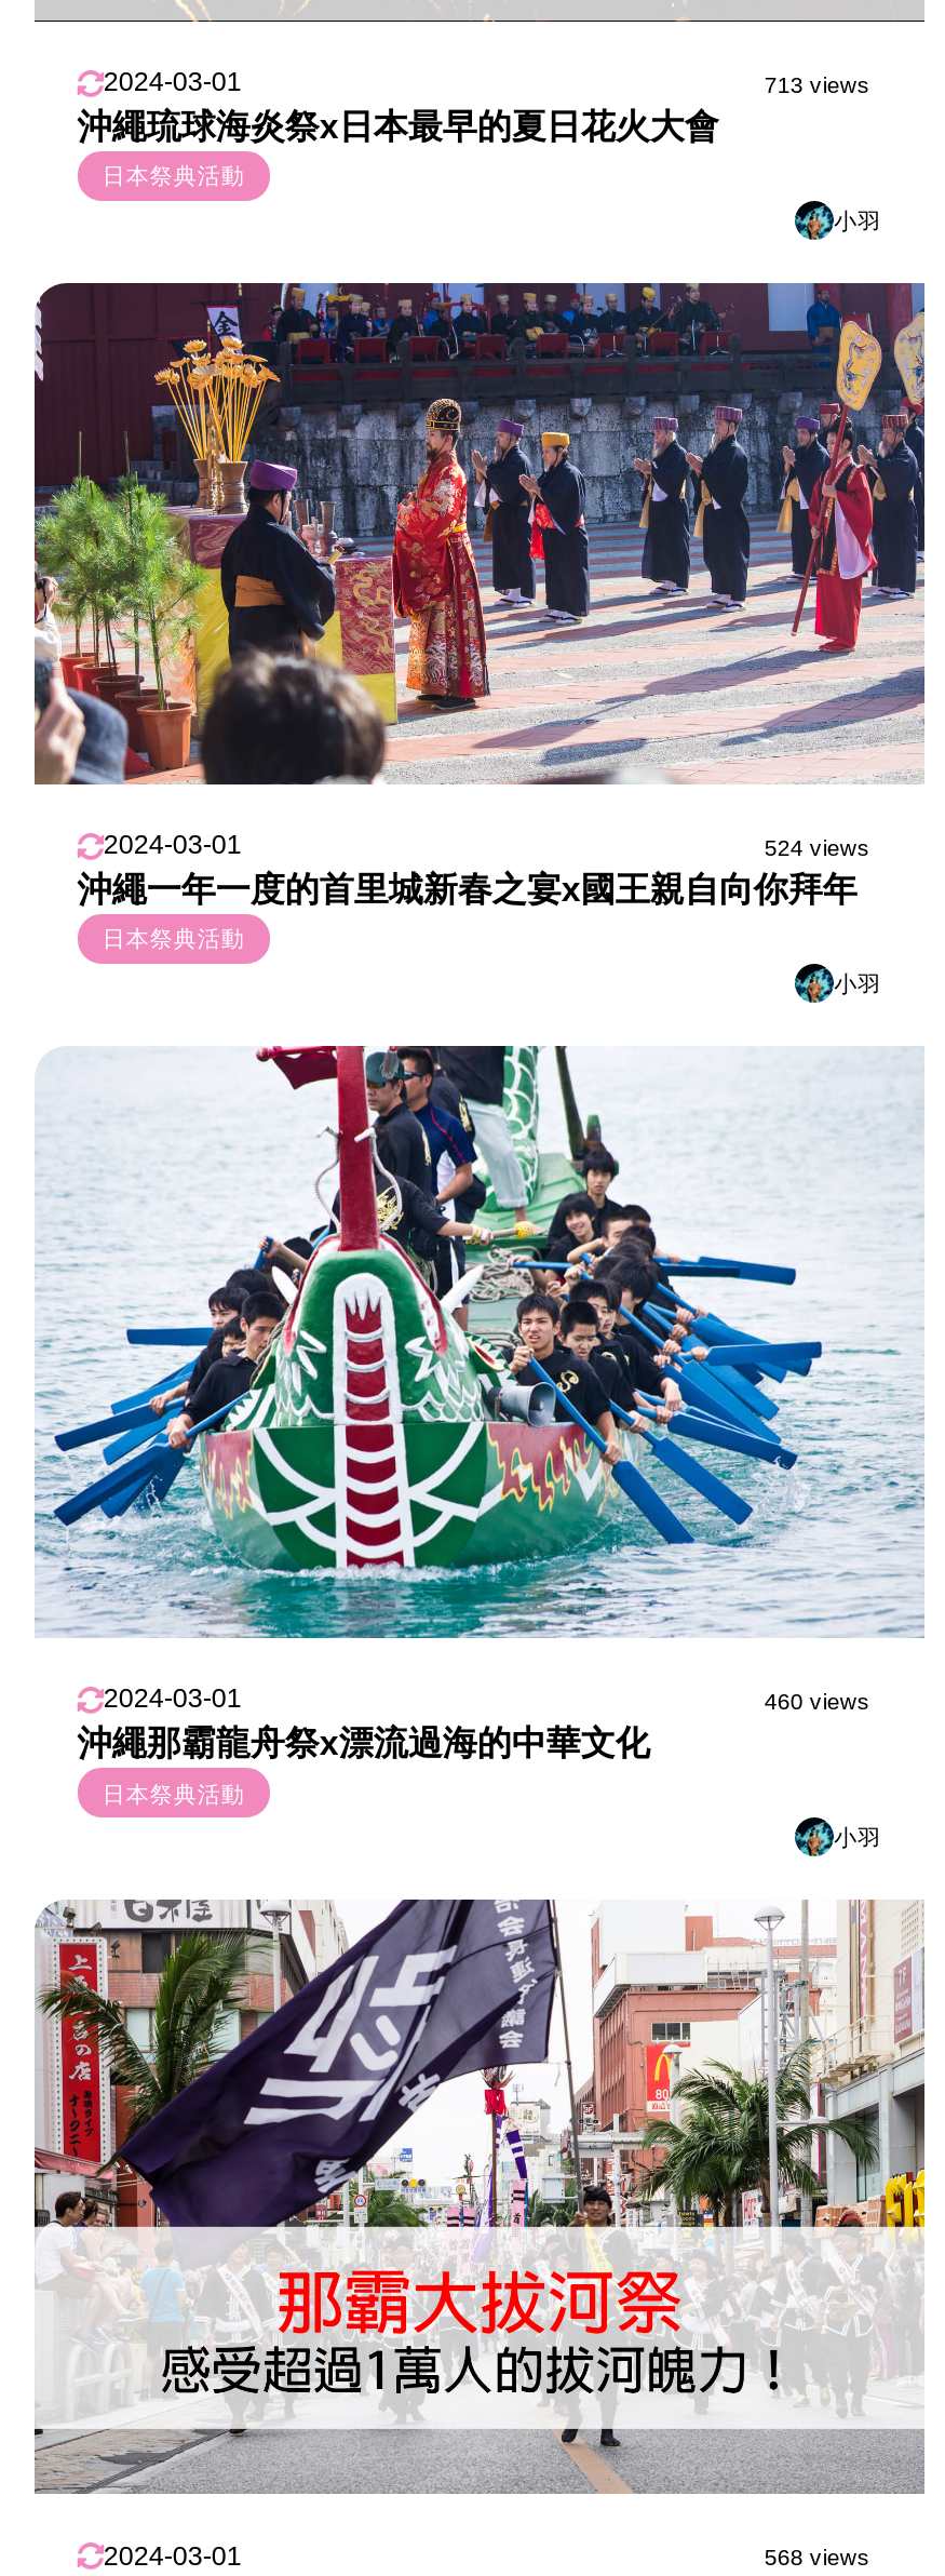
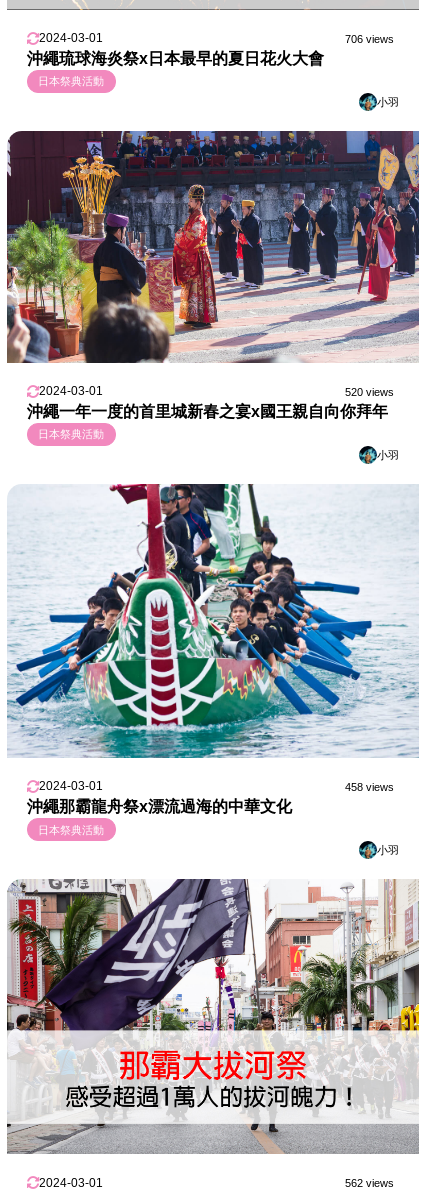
- 713 views
+ 706 views

- 524 views
+ 520 views

- 460 views
+ 458 views

- 568 views
+ 562 views
